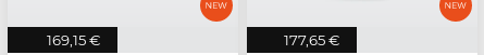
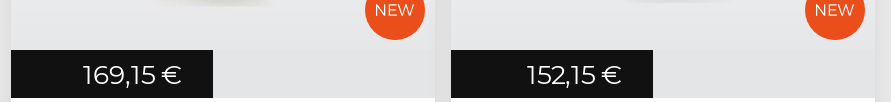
- 177,65 €
+ 152,15 €
